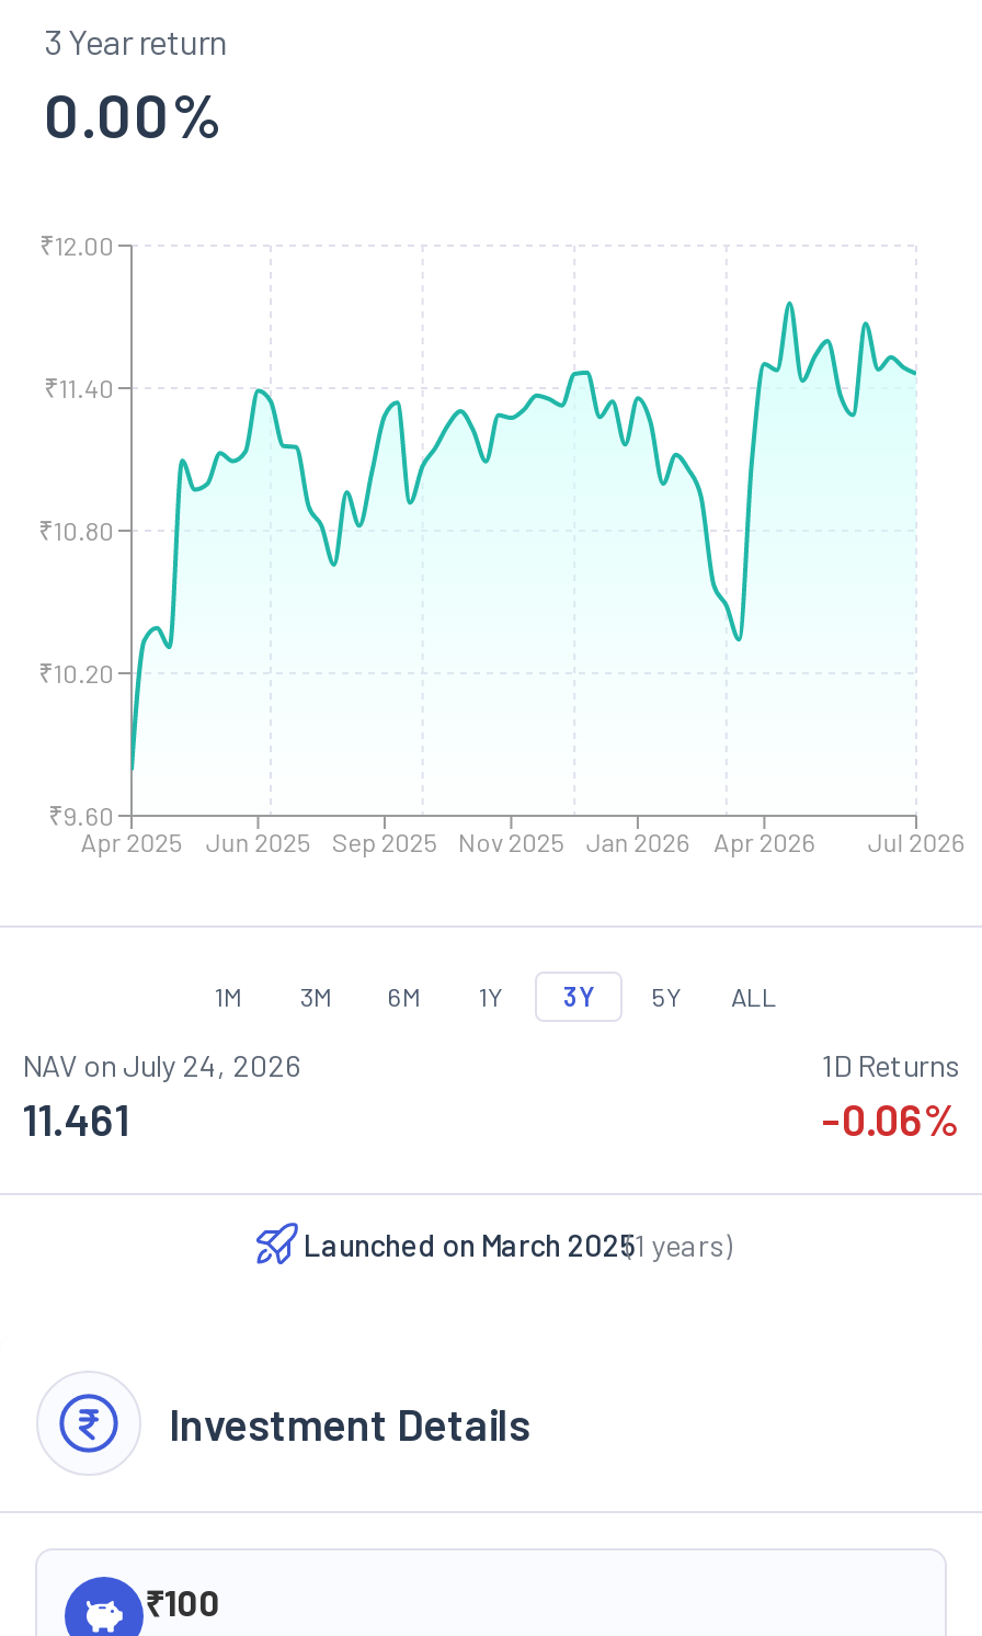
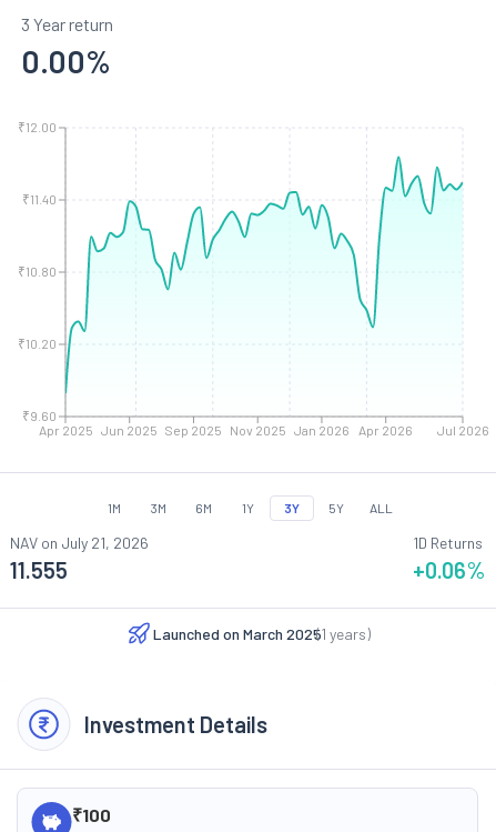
- NAV on July 24, 2026
+ NAV on July 21, 2026

- 11.461
+ 11.555

- -0.06%
+ +0.06%
